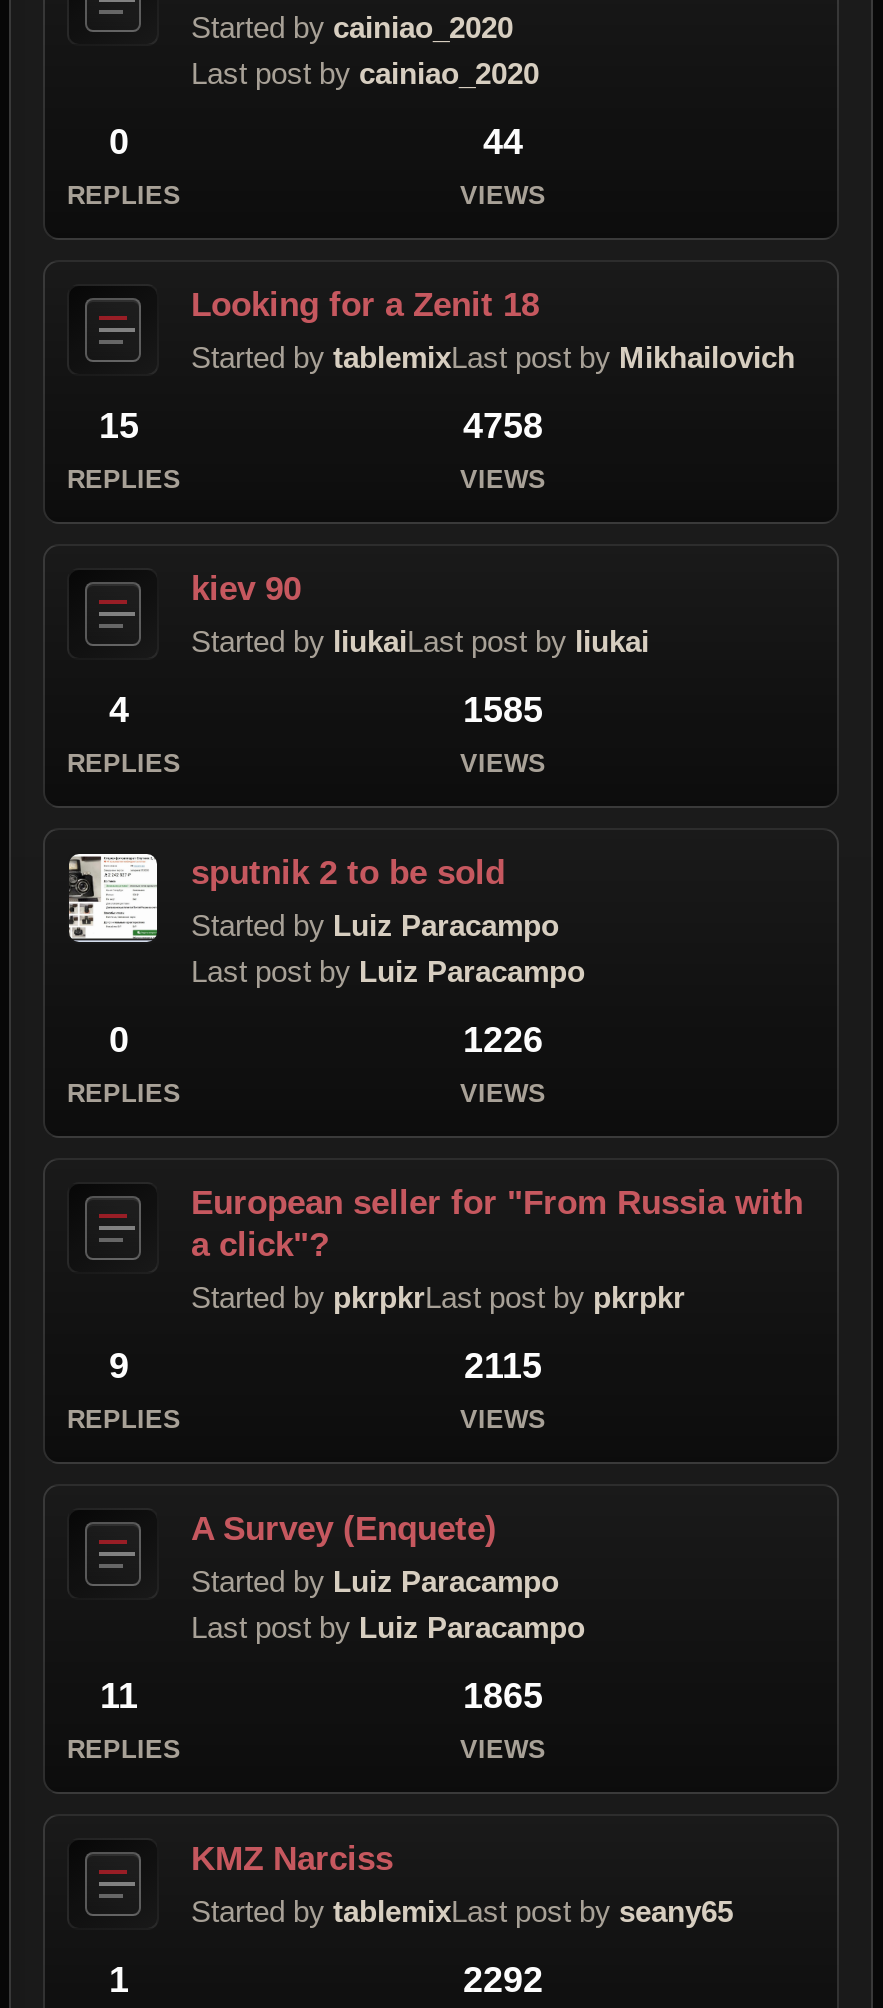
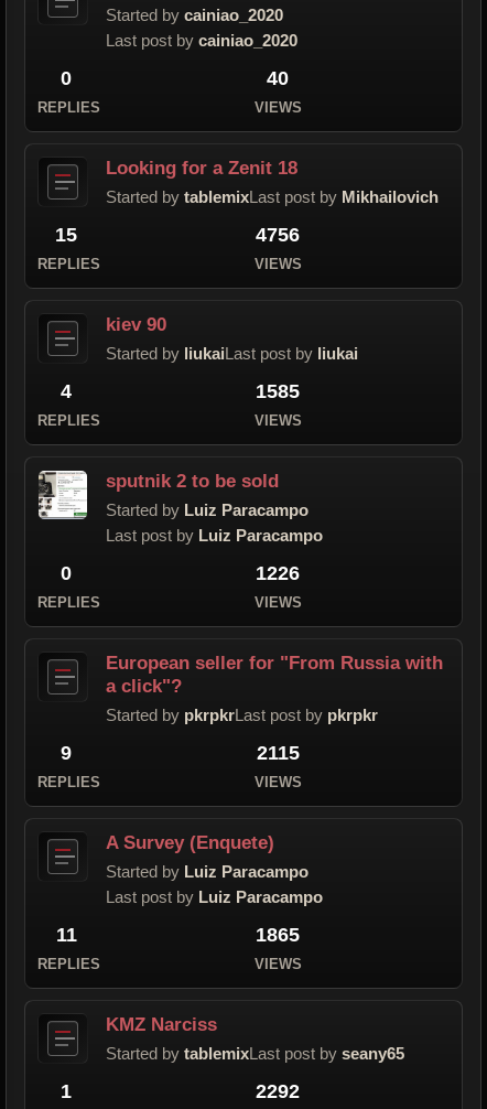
- 44
+ 40

- 4758
+ 4756
